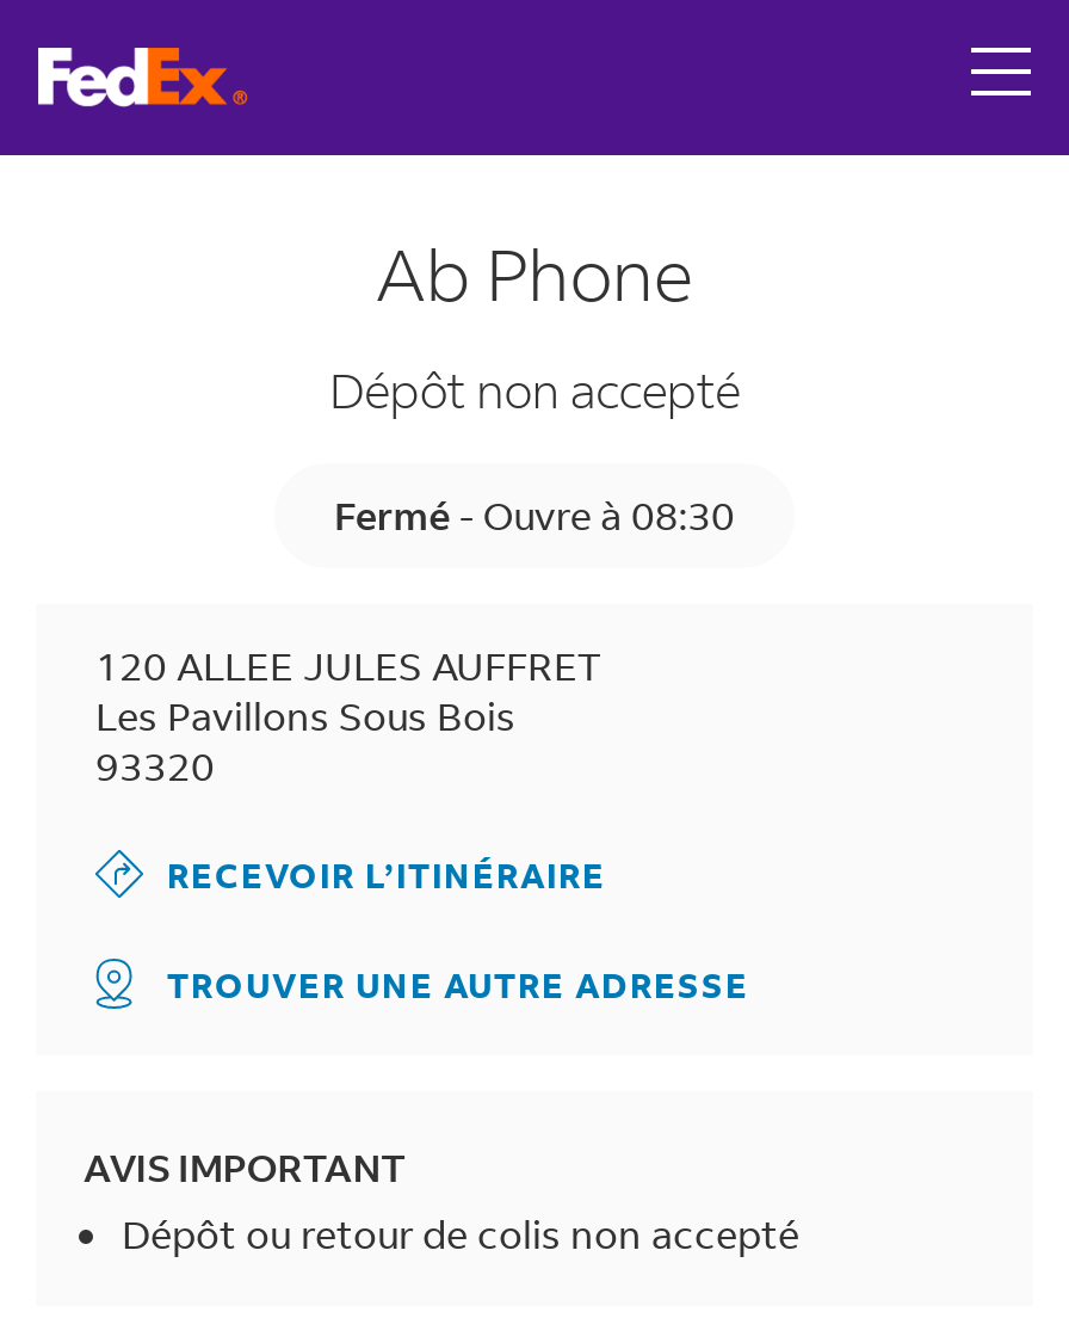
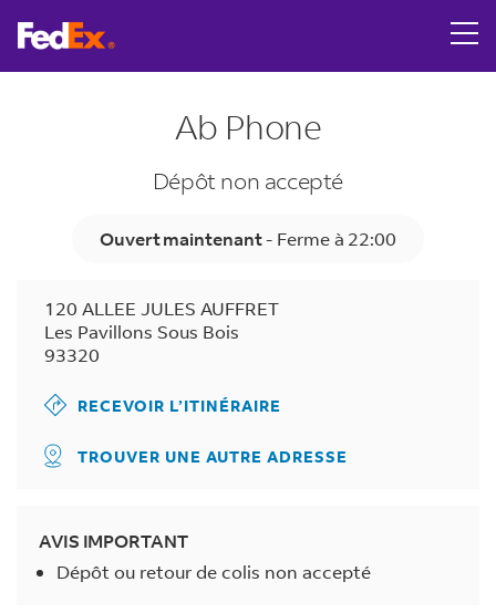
- Fermé - Ouvre à 08:30
+ Ouvert maintenant - Ferme à 22:00
